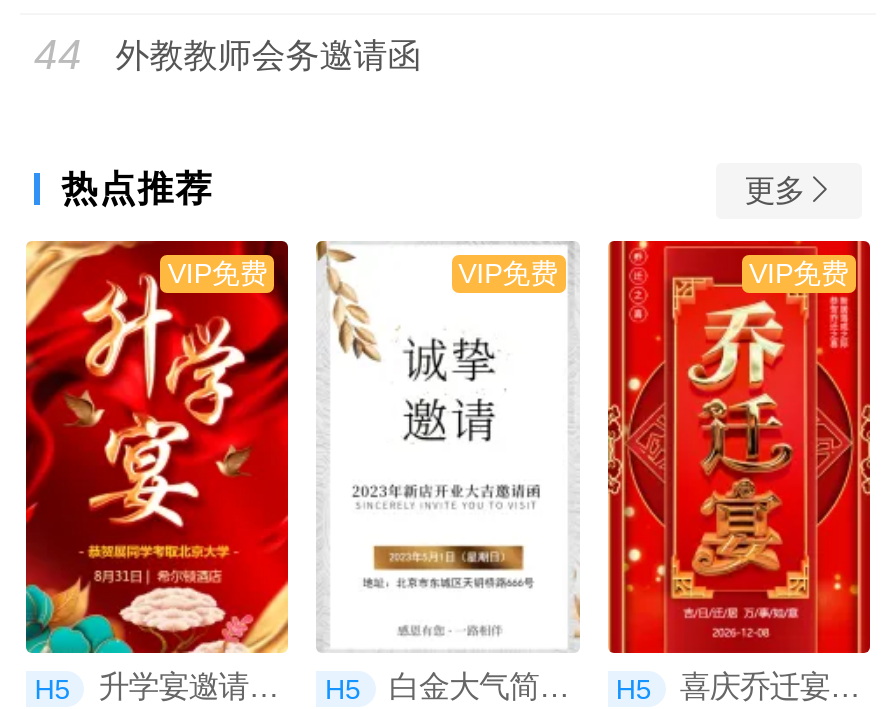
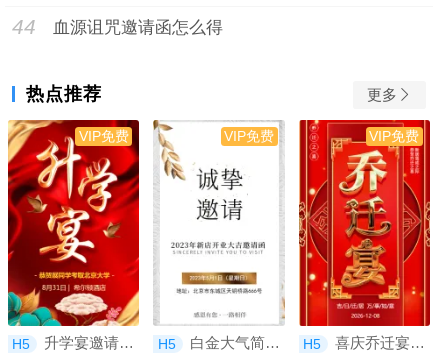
- 外教教师会务邀请函
+ 血源诅咒邀请函怎么得
